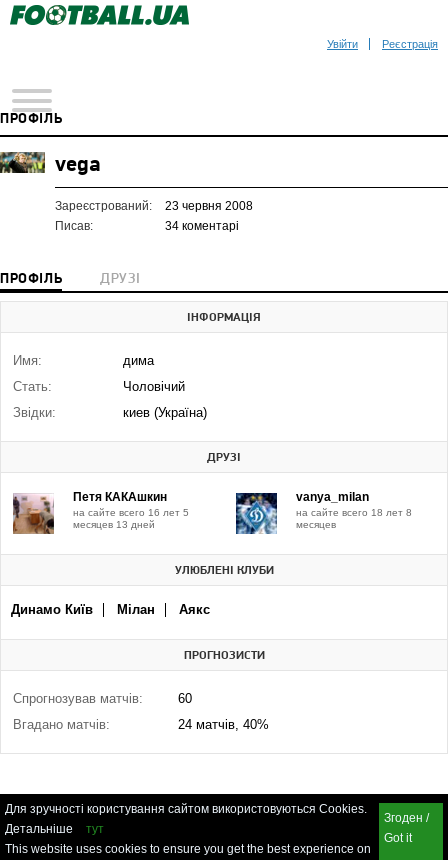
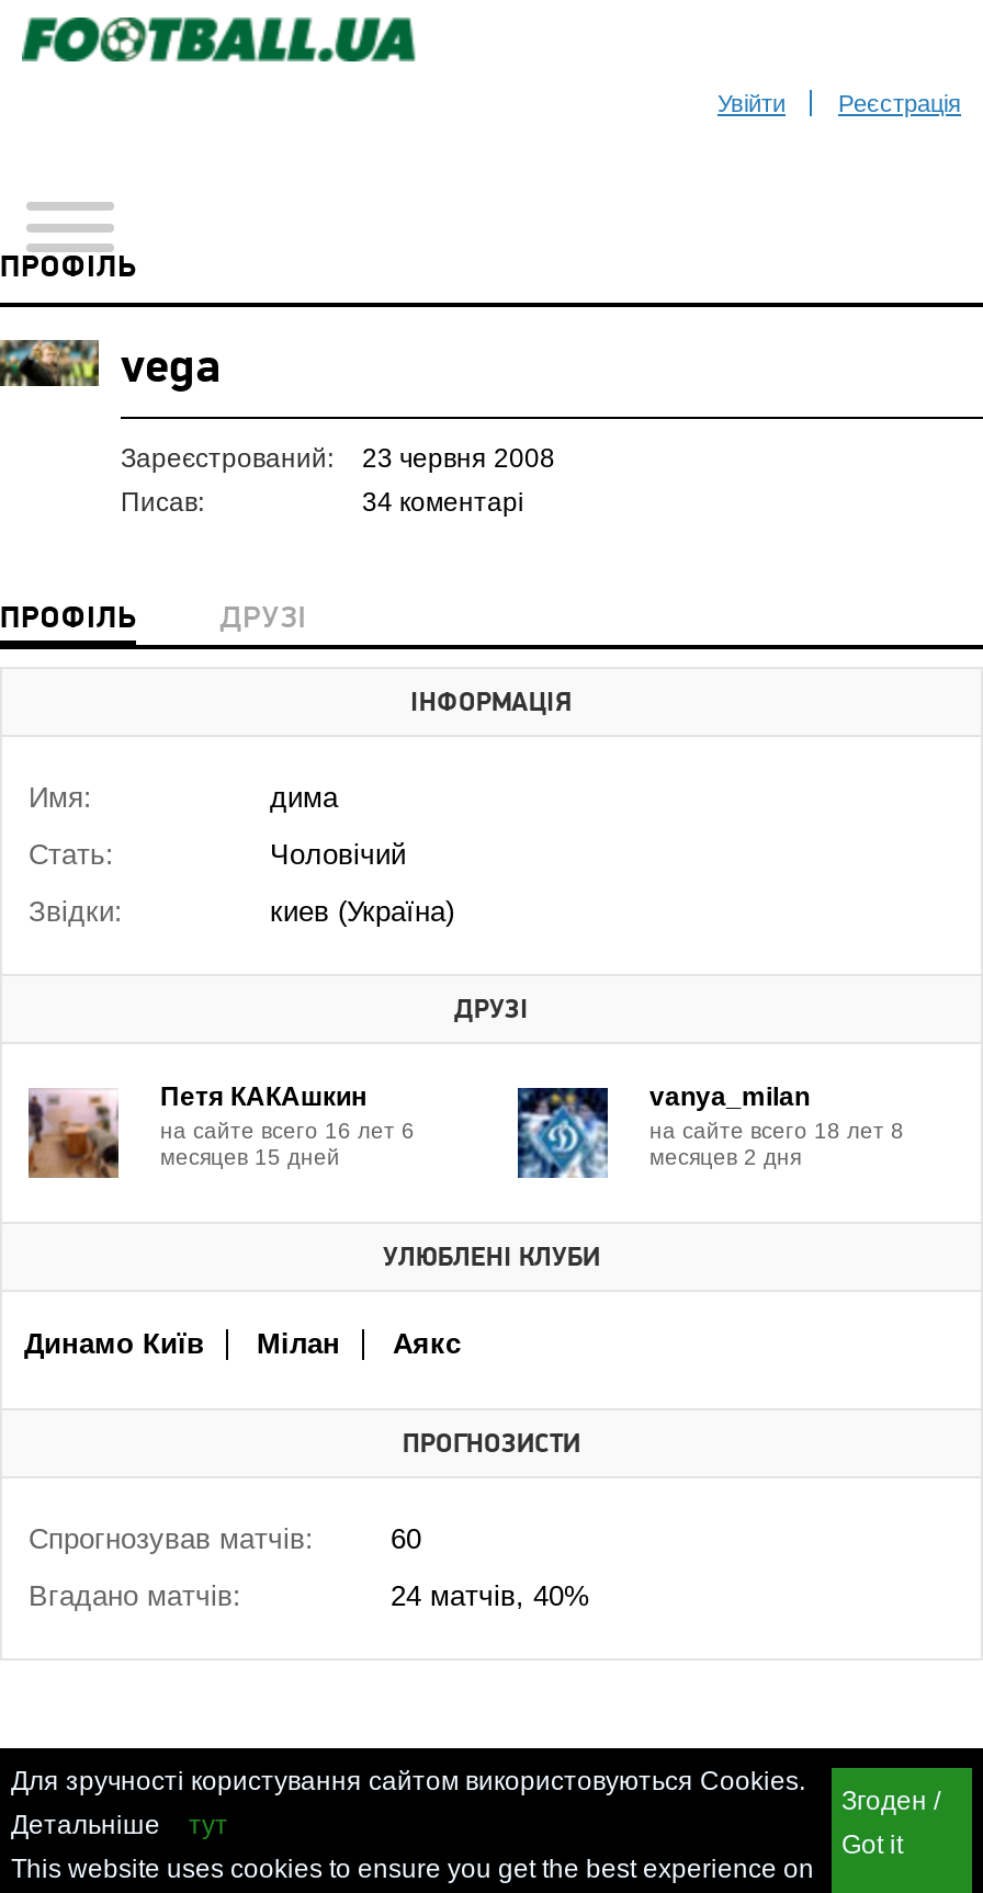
- на сайте всего 16 лет 5
+ на сайте всего 16 лет 6

- месяцев 13 дней
+ месяцев 15 дней

- месяцев
+ месяцев 2 дня
